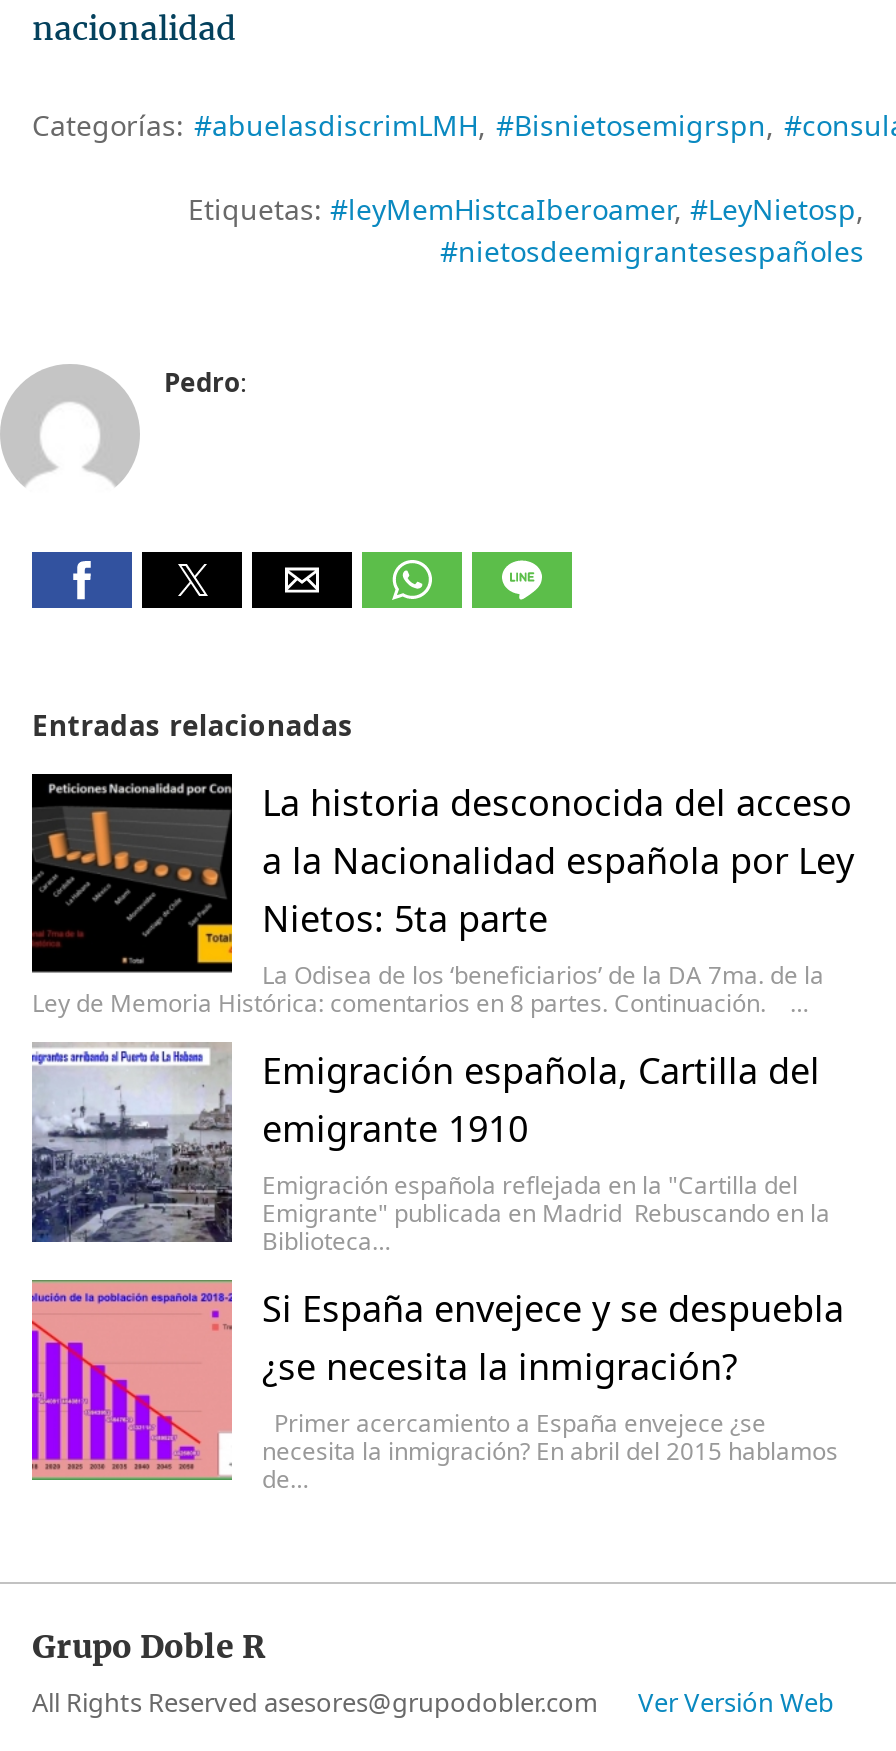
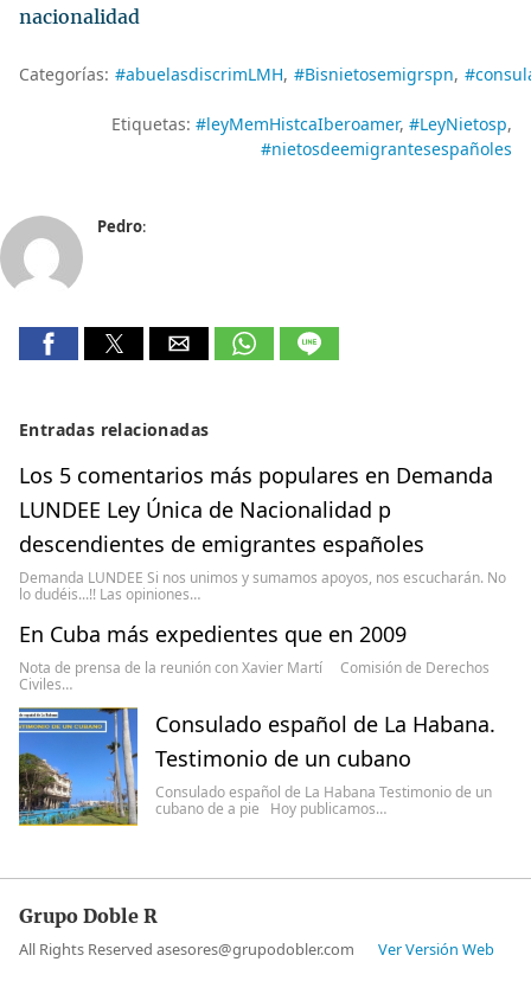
- La historia desconocida del acceso
- a la Nacionalidad española por Ley
- Nietos: 5ta parte
- La Odisea de los ‘beneficiarios’ de la DA 7ma. de la
- Ley de Memoria Histórica: comentarios en 8 partes. Continuación. …
+ Los 5 comentarios más populares en Demanda
+ LUNDEE Ley Única de Nacionalidad p
+ descendientes de emigrantes españoles
+ Demanda LUNDEE Si nos unimos y sumamos apoyos, nos escucharán. No
+ lo dudéis...!! Las opiniones…

- Emigración española, Cartilla del
- emigrante 1910
- Emigración española reflejada en la "Cartilla del
- Emigrante" publicada en Madrid Rebuscando en la
- Biblioteca…
+ En Cuba más expedientes que en 2009
+ Nota de prensa de la reunión con Xavier Martí Comisión de Derechos
+ Civiles…

- [image]
- Si España envejece y se despuebla
- ¿se necesita la inmigración?
- Primer acercamiento a España envejece ¿se
- necesita la inmigración? En abril del 2015 hablamos
- de…
+ [image]
+ Consulado español de La Habana.
+ Testimonio de un cubano
+ Consulado español de La Habana Testimonio de un
+ cubano de a pie Hoy publicamos…
